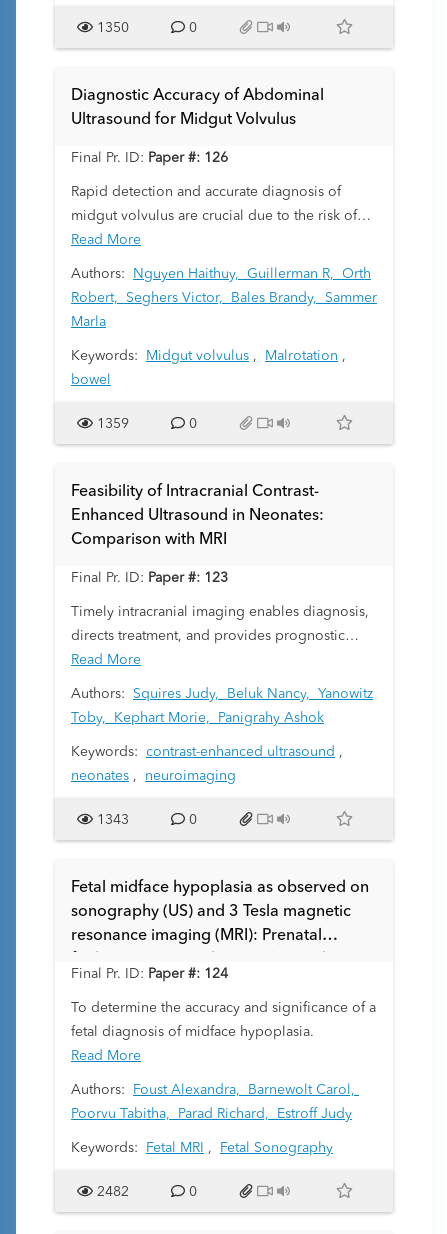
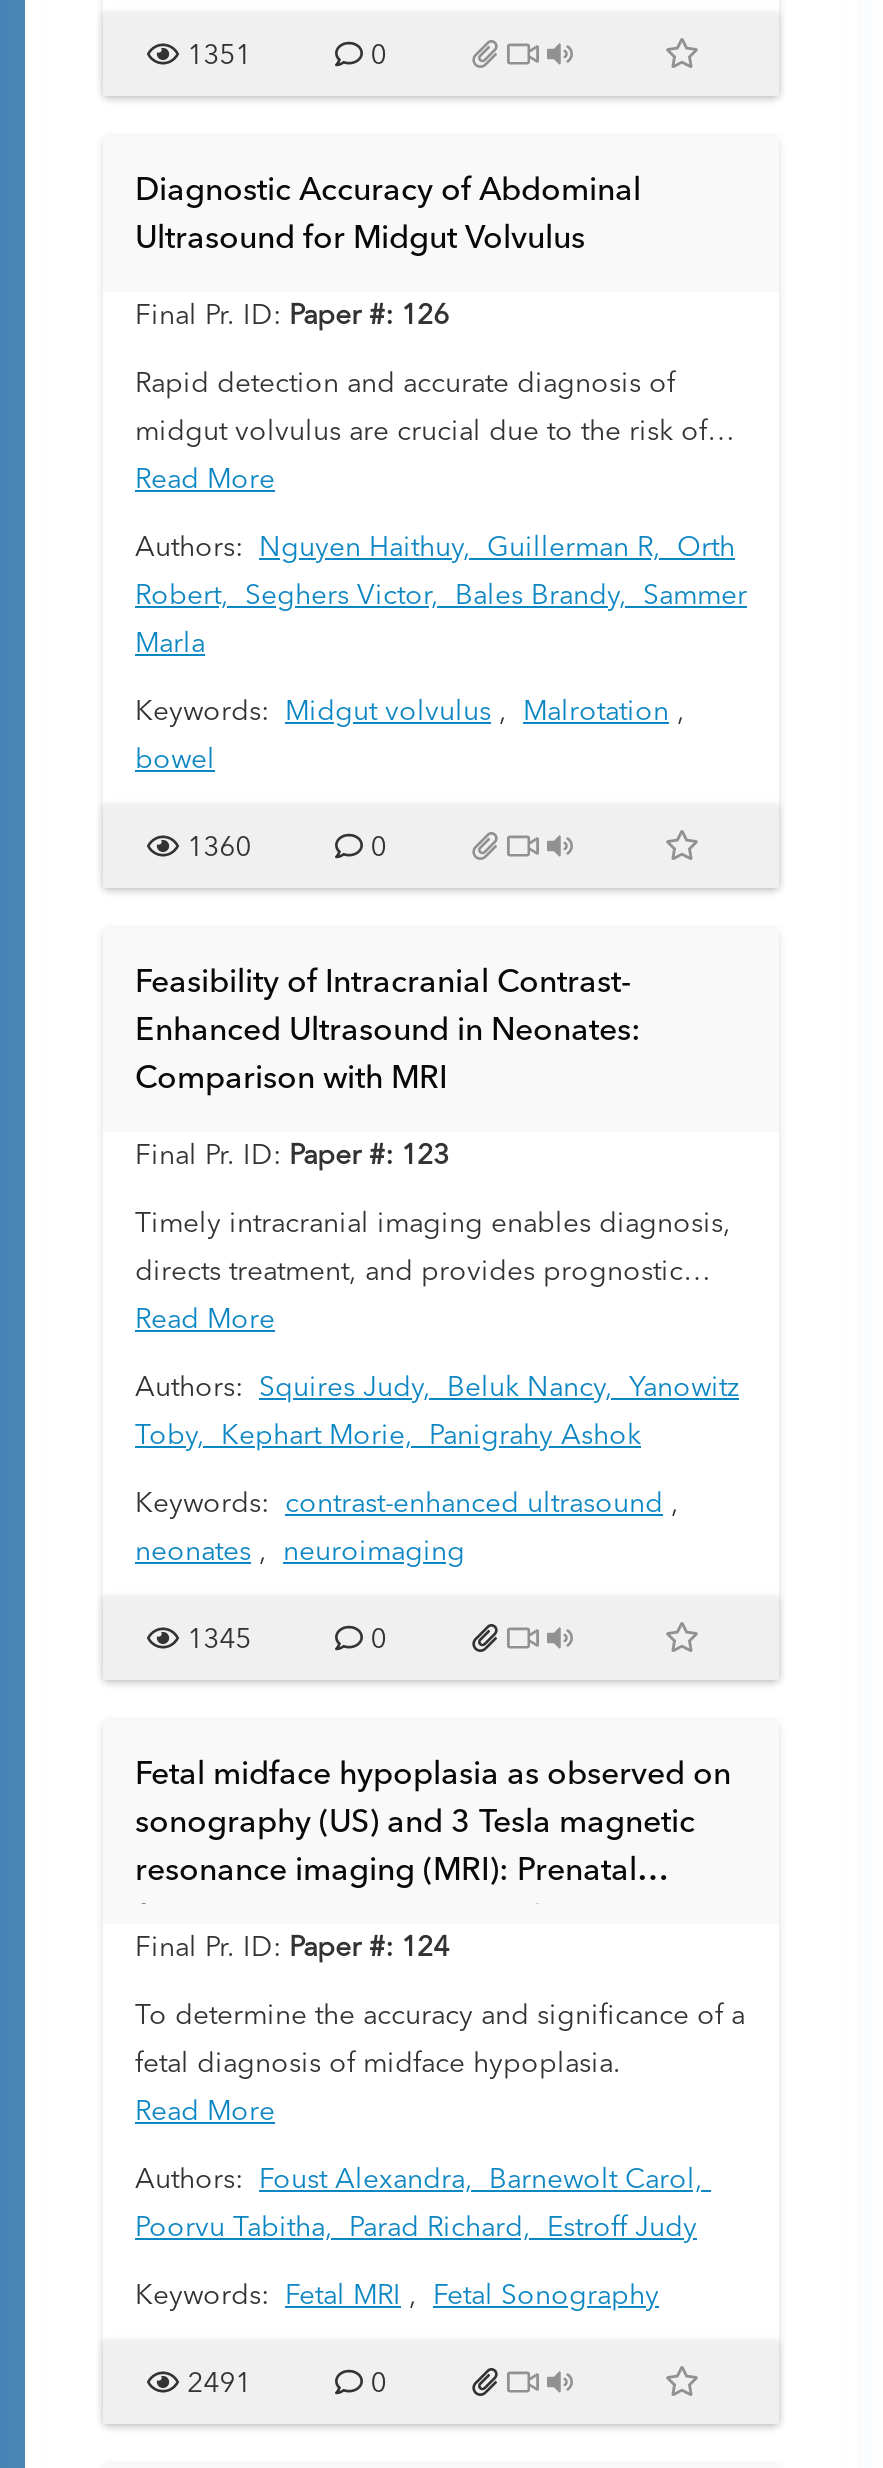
- 1350
+ 1351

- 1359
+ 1360

- 1343
+ 1345

- 2482
+ 2491
